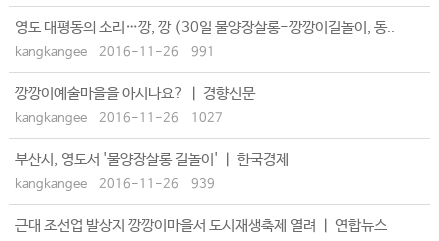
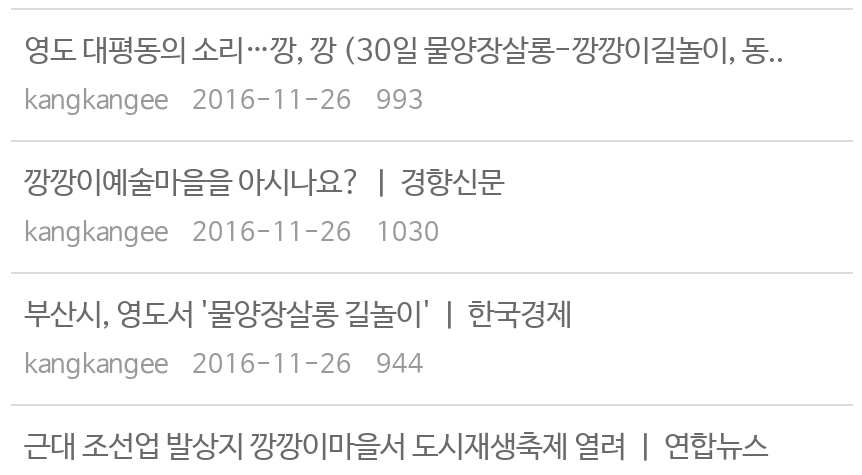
- kangkangee 2016-11-26 991
+ kangkangee 2016-11-26 993

- kangkangee 2016-11-26 1027
+ kangkangee 2016-11-26 1030

- kangkangee 2016-11-26 939
+ kangkangee 2016-11-26 944
